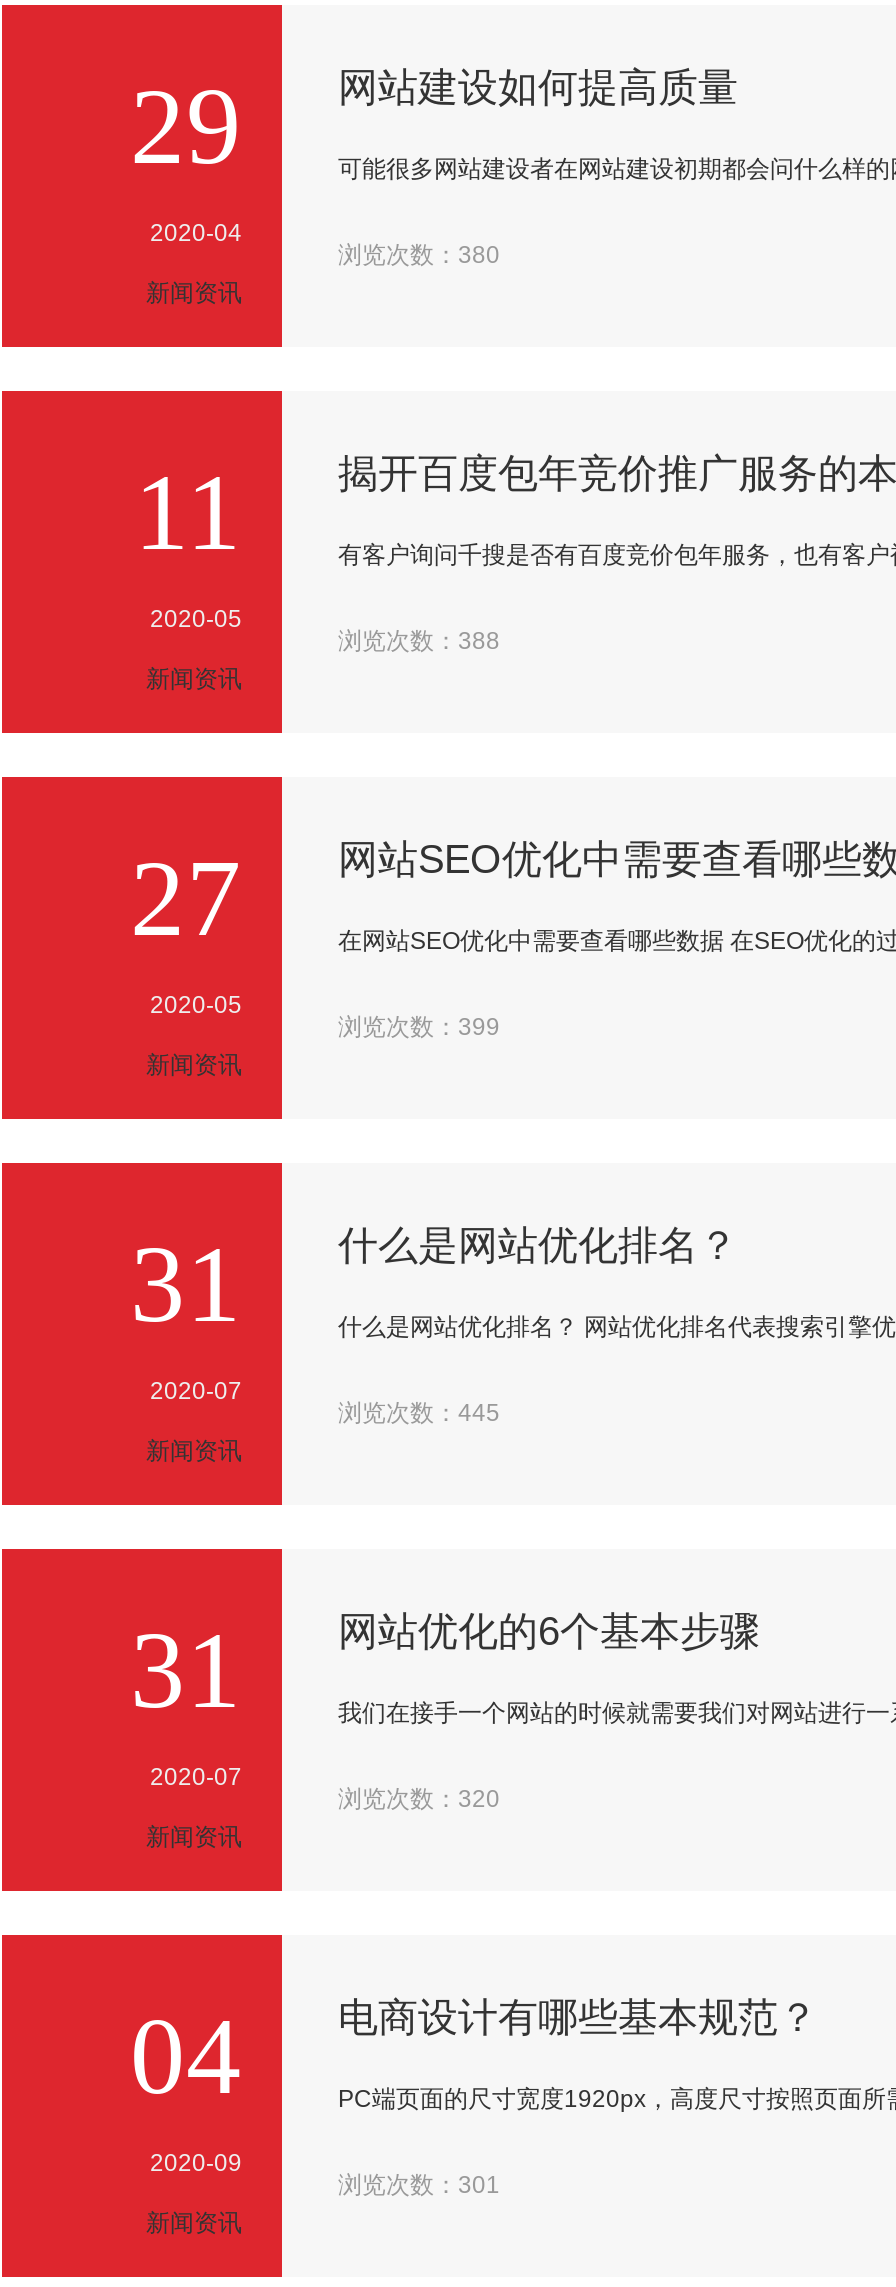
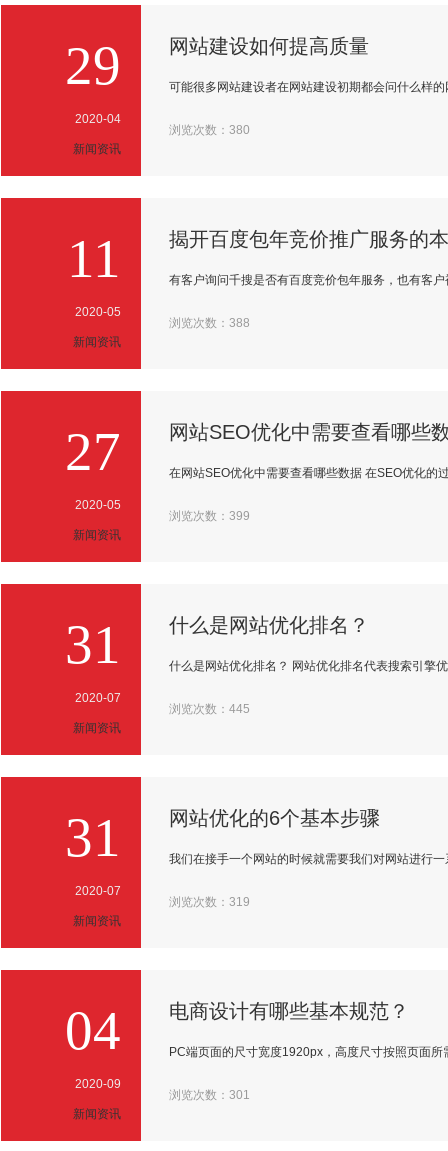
- 浏览次数：320
+ 浏览次数：319
